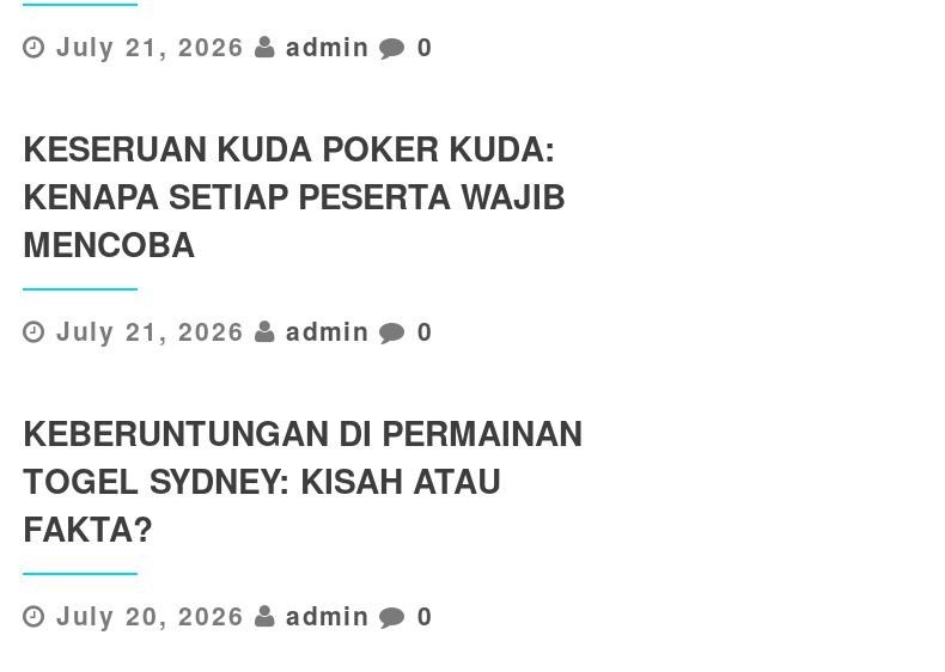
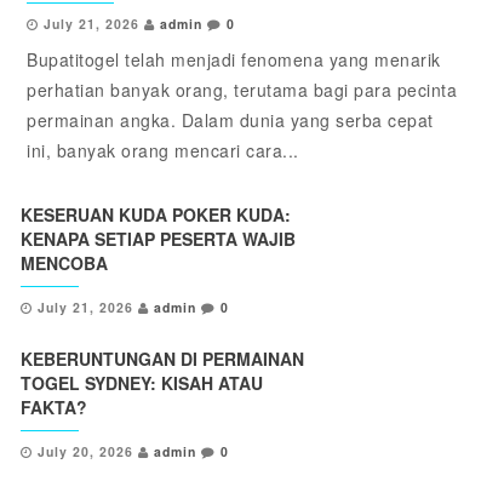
+ Bupatitogel telah menjadi fenomena yang menarik
+ perhatian banyak orang, terutama bagi para pecinta
+ permainan angka. Dalam dunia yang serba cepat
+ ini, banyak orang mencari cara...
